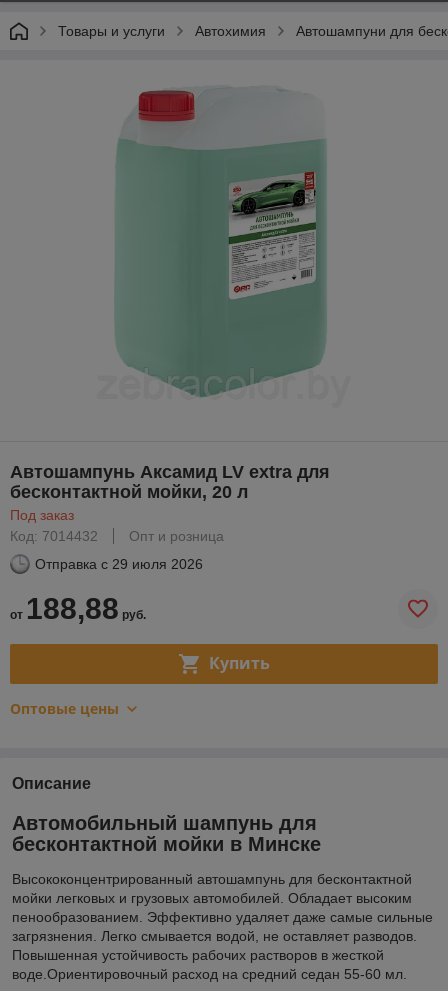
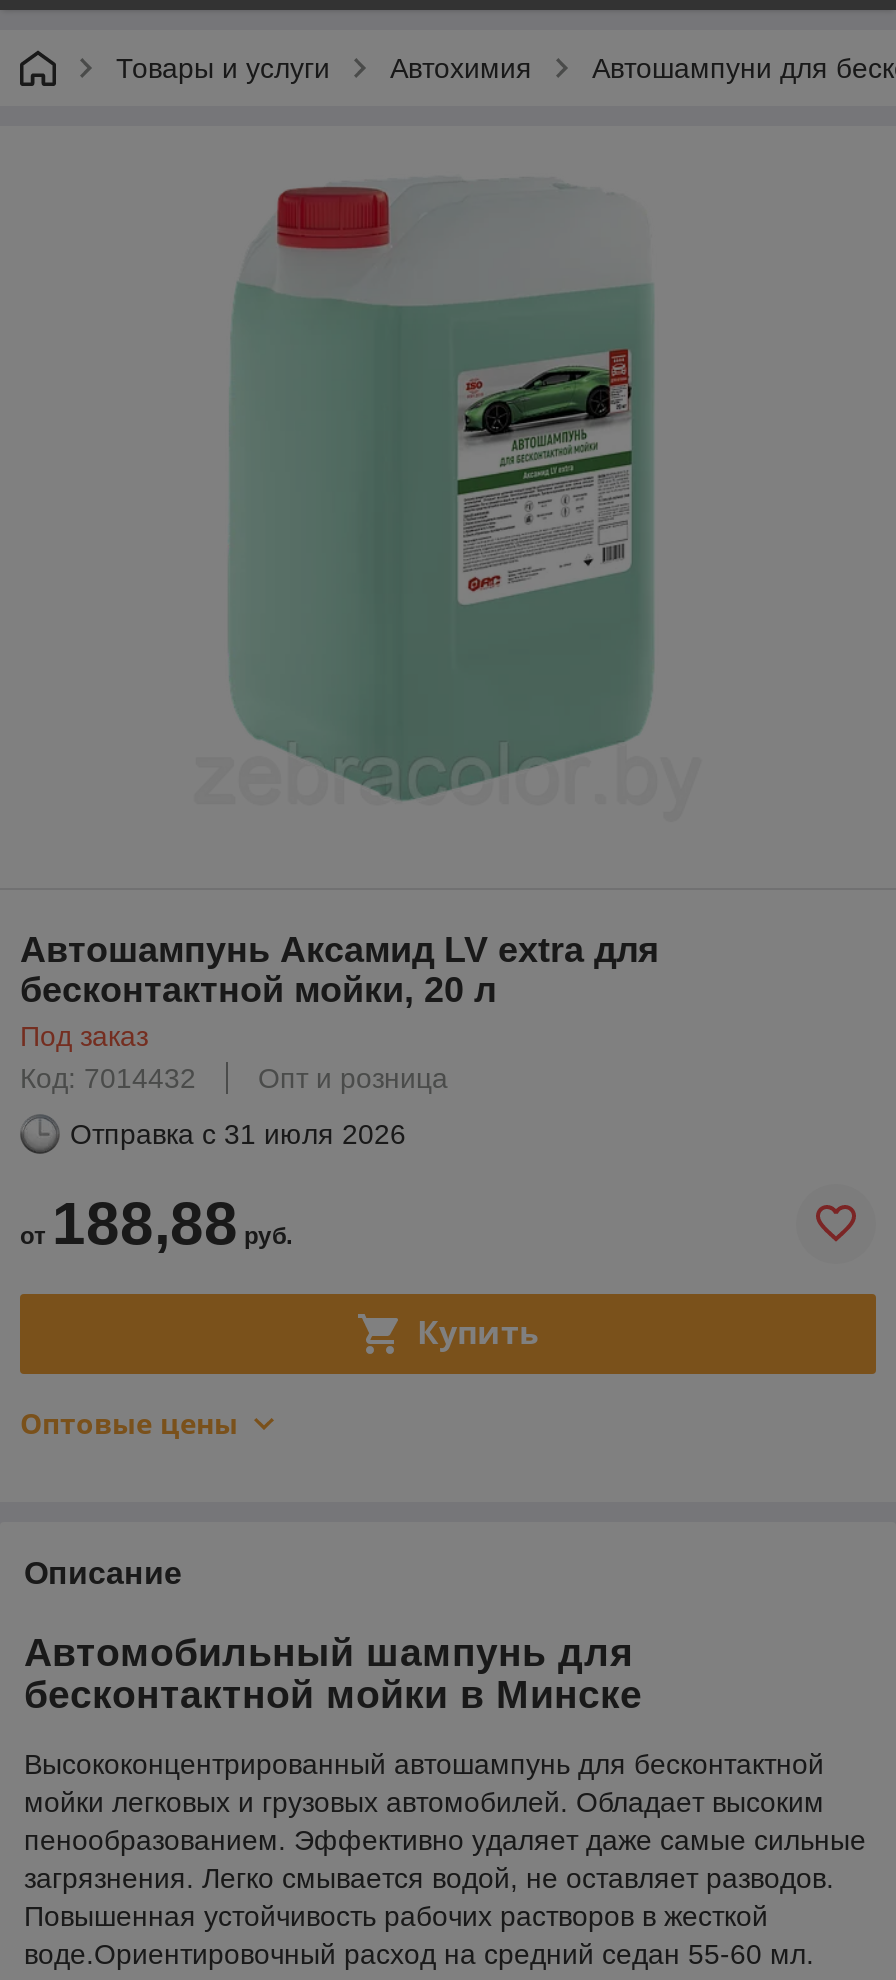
- Отправка с 29 июля 2026
+ Отправка с 31 июля 2026
